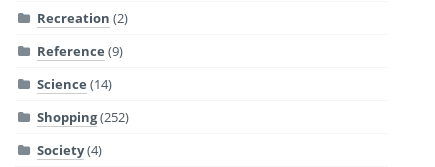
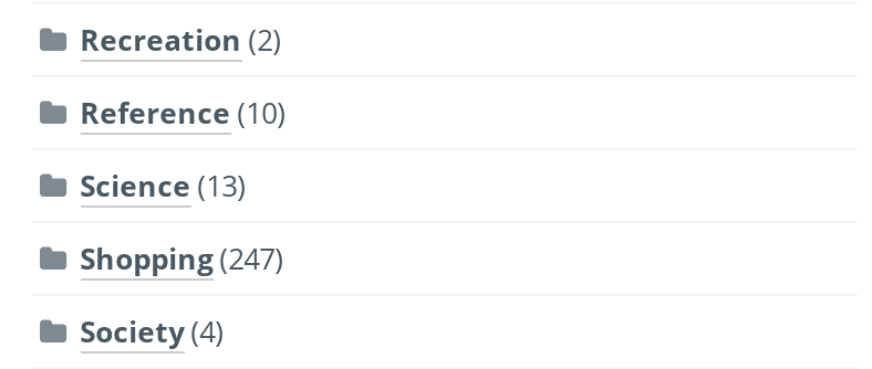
- Reference (9)
+ Reference (10)

- Science (14)
+ Science (13)

- Shopping(252)
+ Shopping(247)
